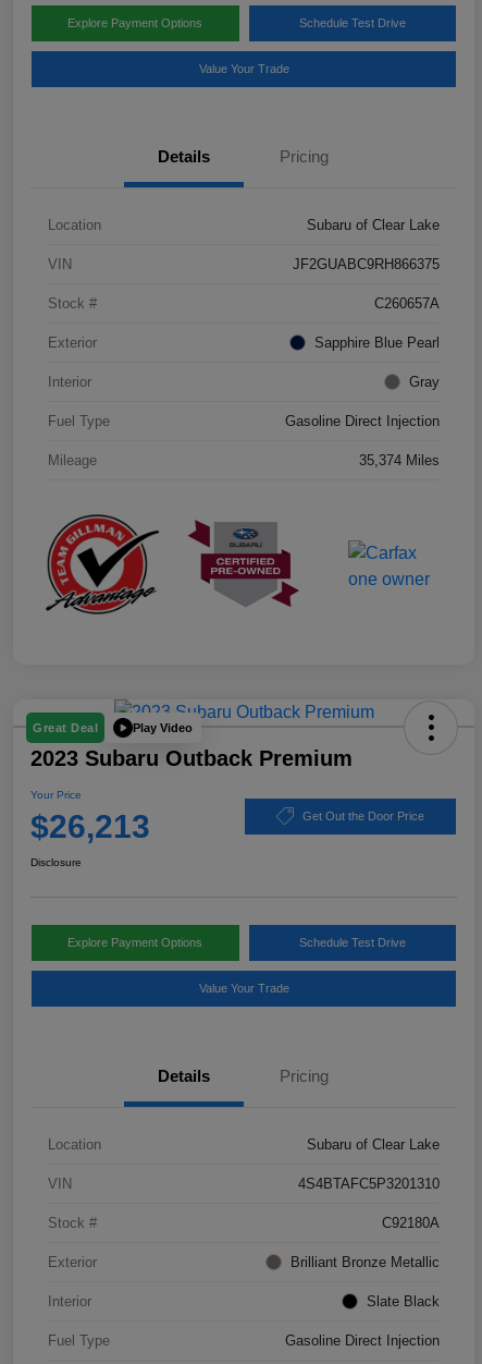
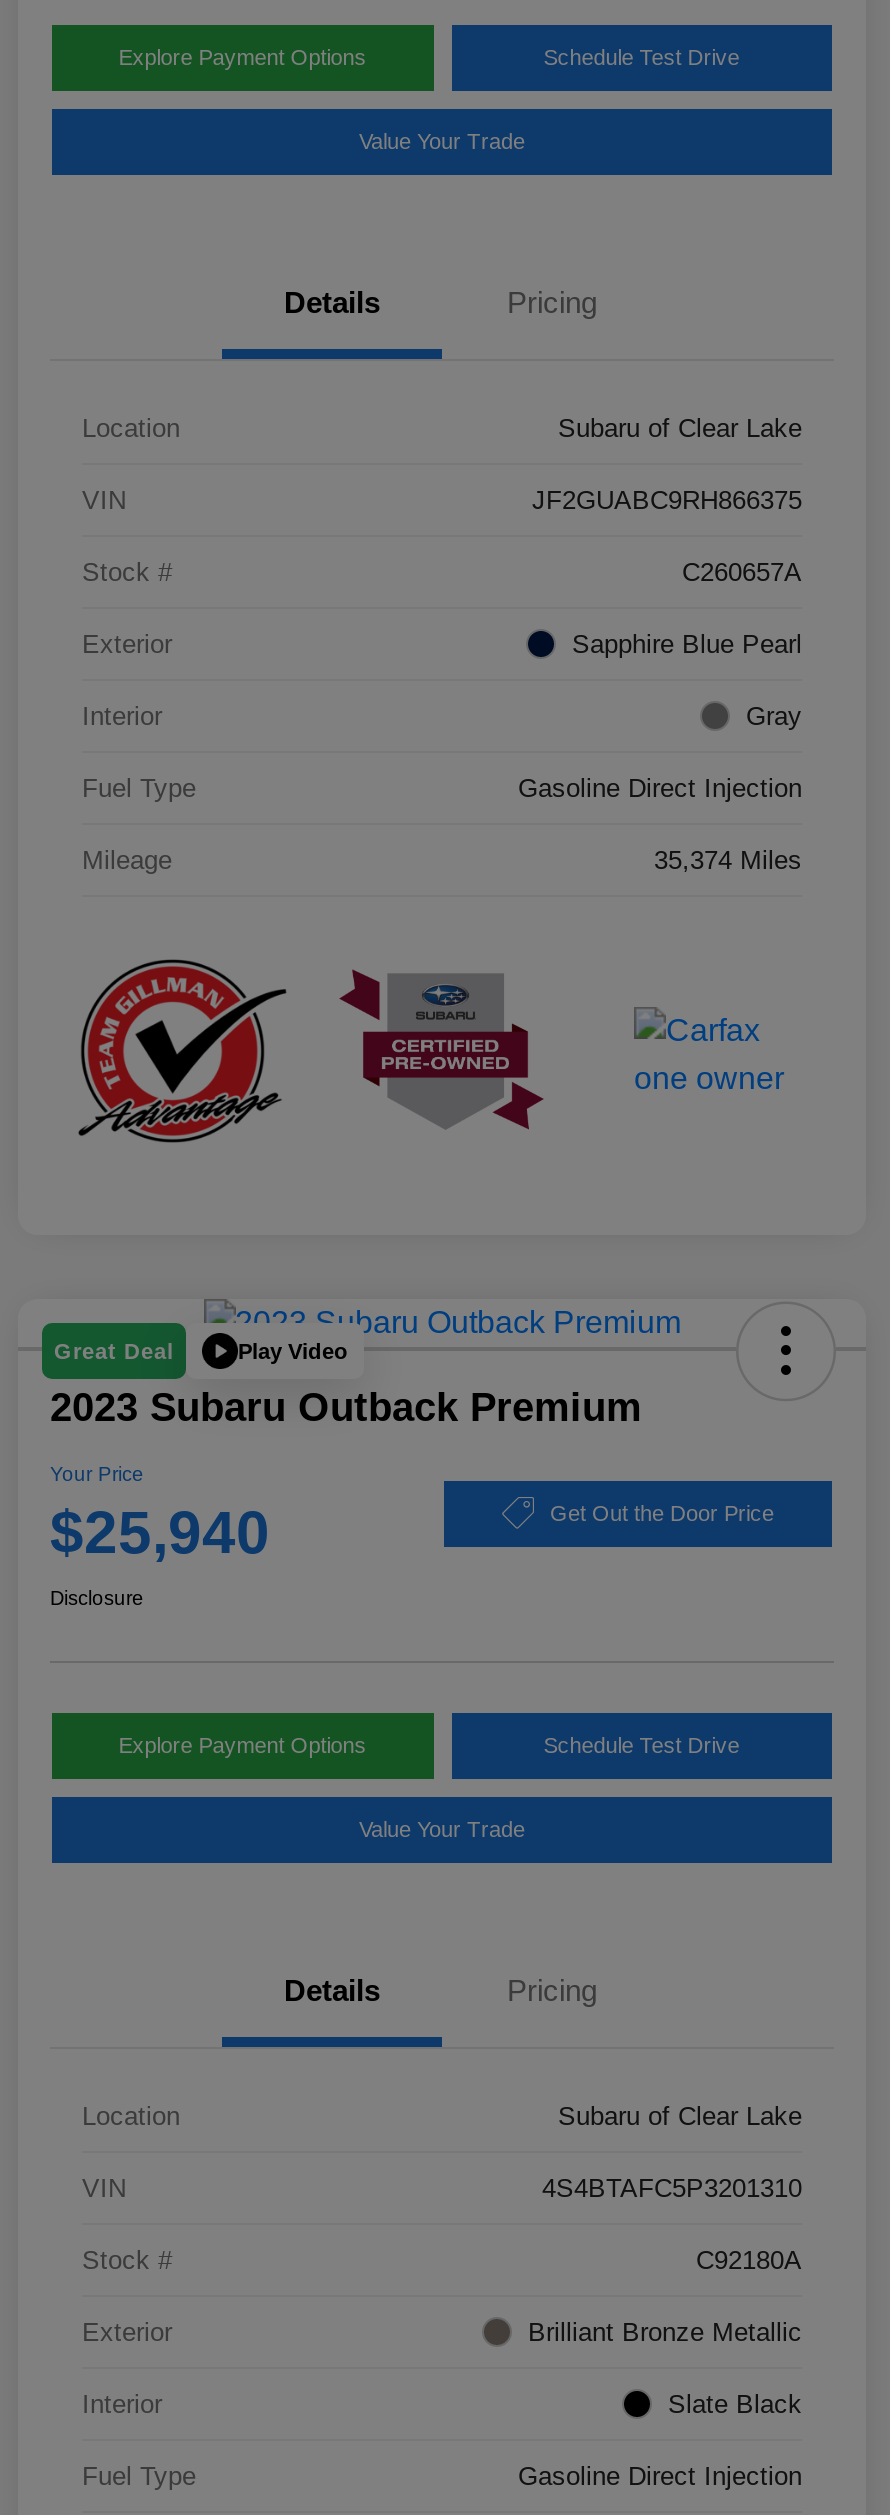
- $26,213
+ $25,940
